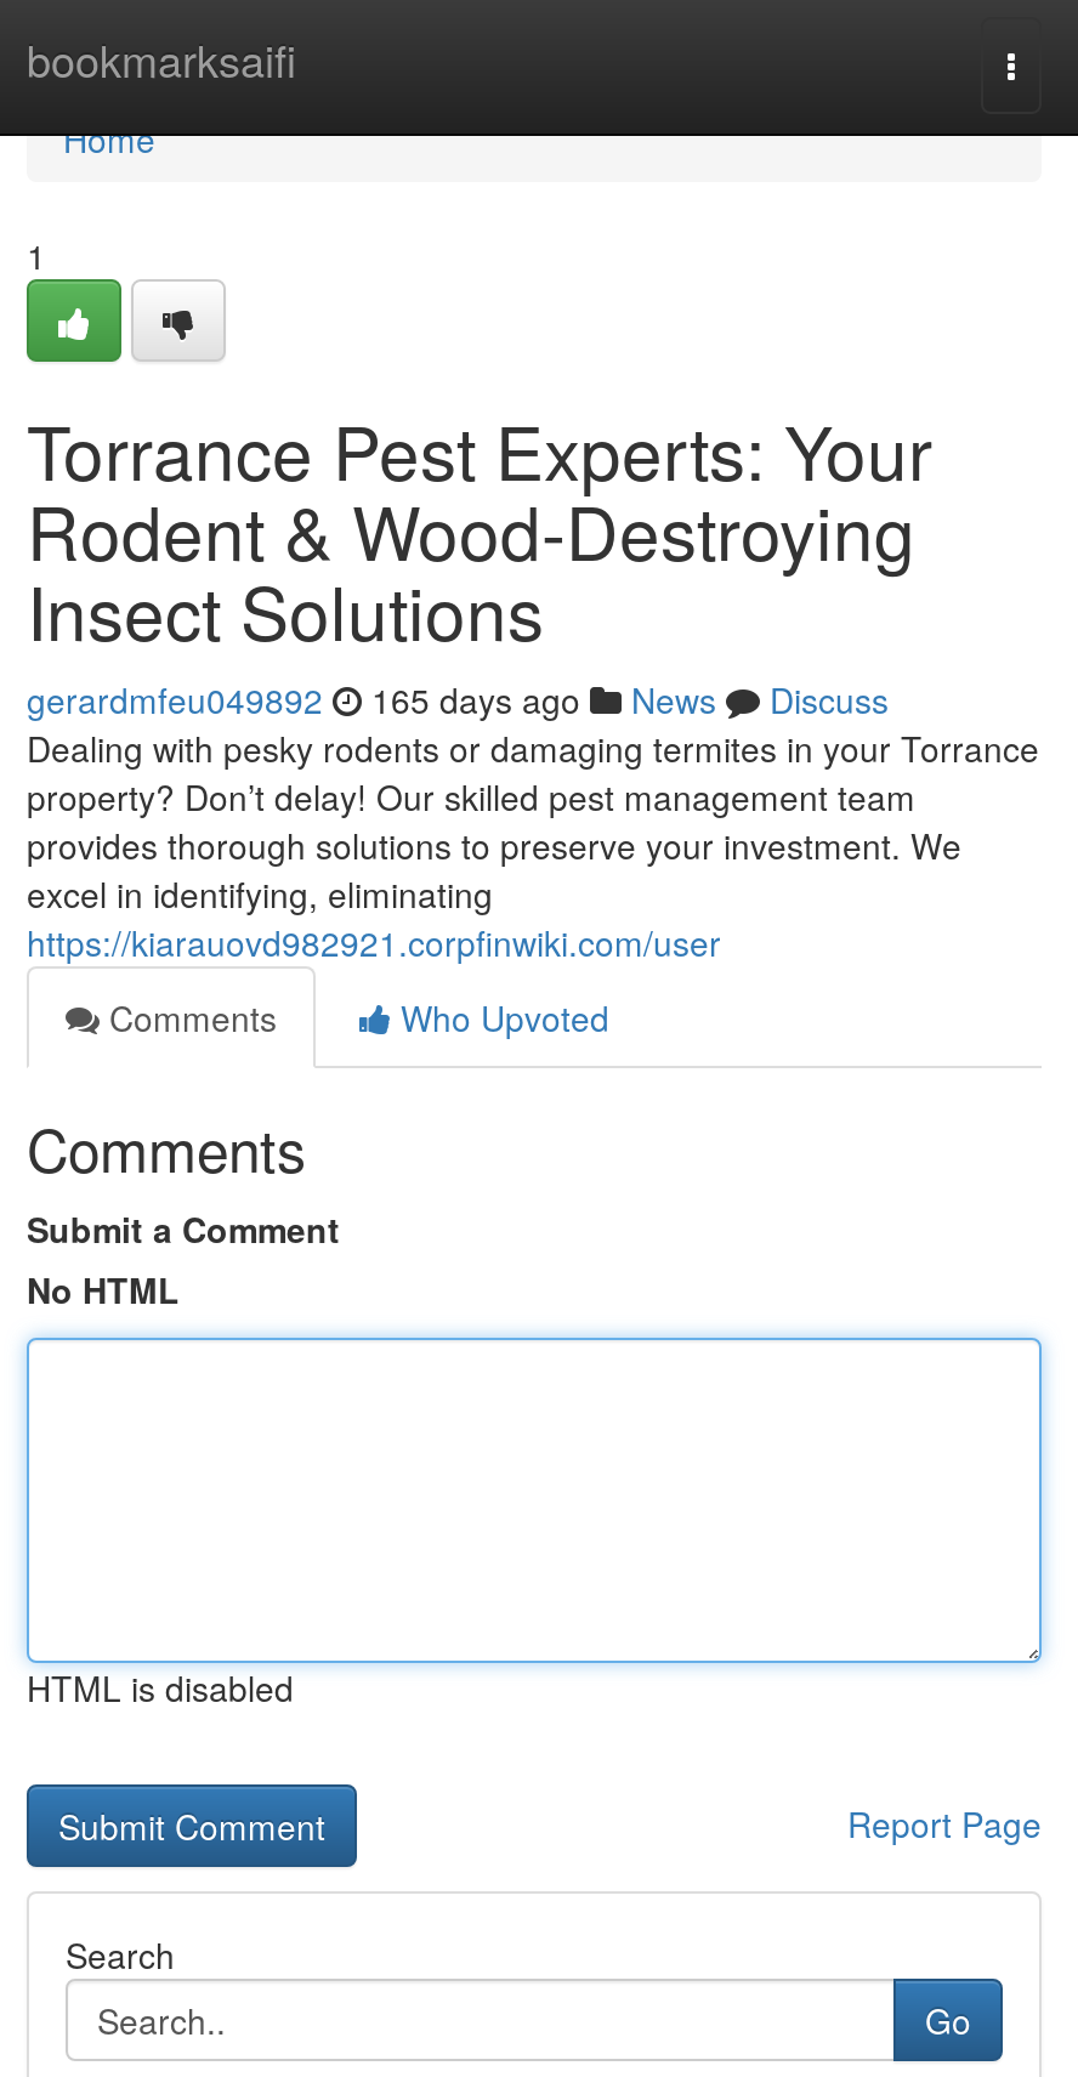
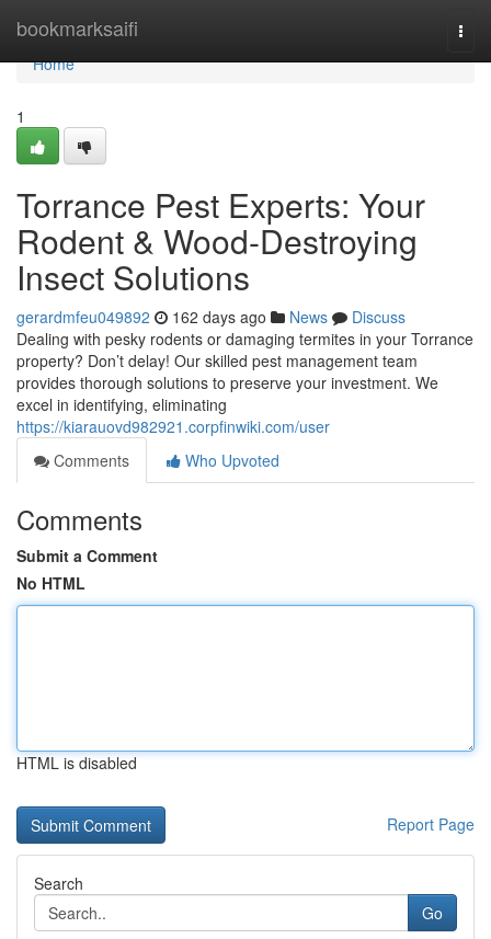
- gerardmfeu049892 165 days ago News Discuss
+ gerardmfeu049892 162 days ago News Discuss
